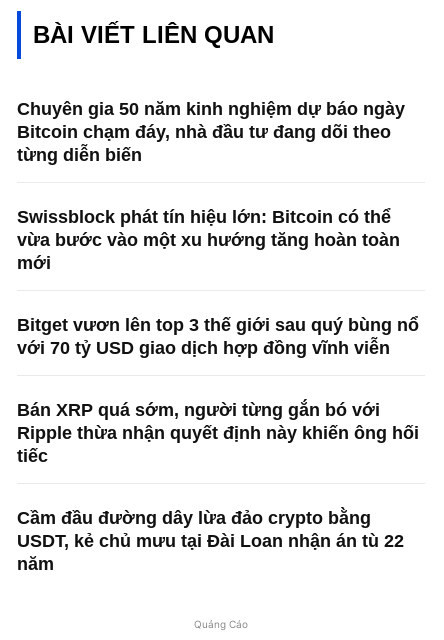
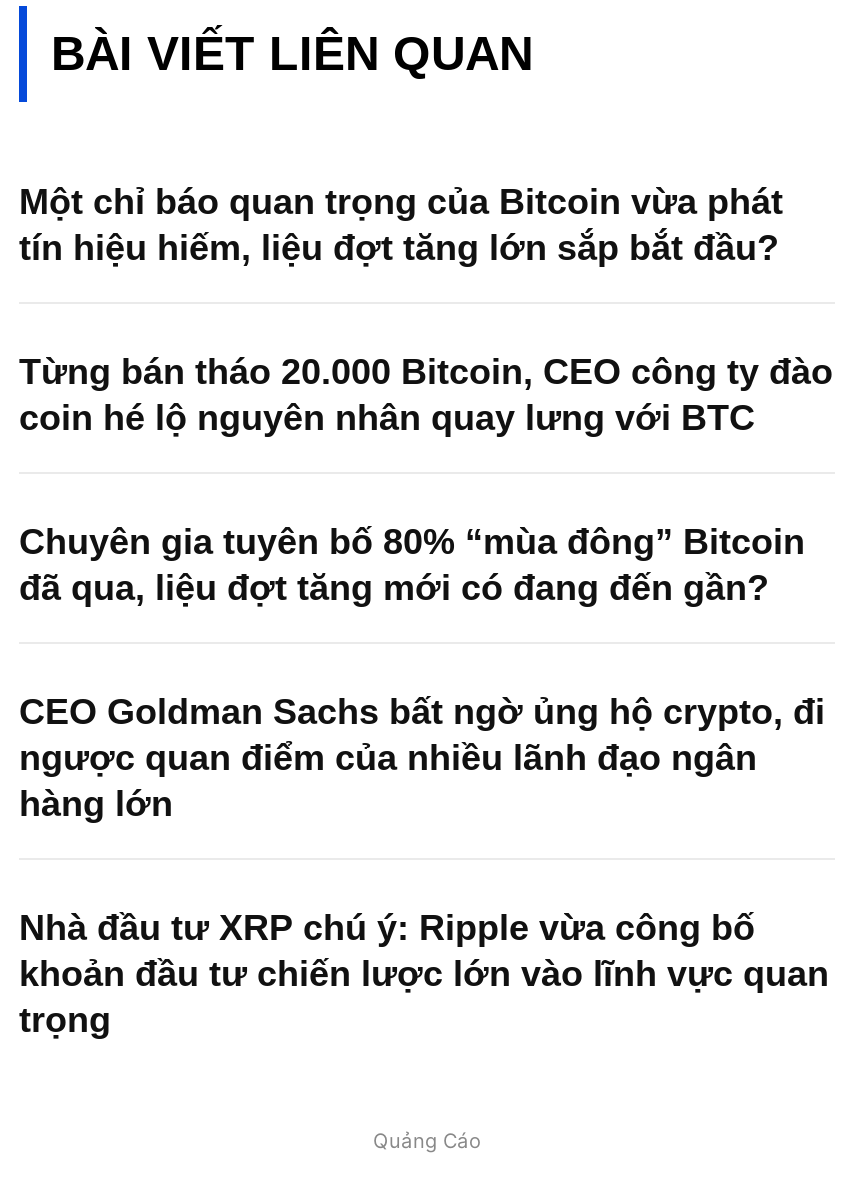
- Chuyên gia 50 năm kinh nghiệm dự báo ngày
- Bitcoin chạm đáy, nhà đầu tư đang dõi theo
- từng diễn biến
+ Một chỉ báo quan trọng của Bitcoin vừa phát
+ tín hiệu hiếm, liệu đợt tăng lớn sắp bắt đầu?

- Swissblock phát tín hiệu lớn: Bitcoin có thể
- vừa bước vào một xu hướng tăng hoàn toàn
- mới
+ Từng bán tháo 20.000 Bitcoin, CEO công ty đào
+ coin hé lộ nguyên nhân quay lưng với BTC

- Bitget vươn lên top 3 thế giới sau quý bùng nổ
- với 70 tỷ USD giao dịch hợp đồng vĩnh viễn
+ Chuyên gia tuyên bố 80% “mùa đông” Bitcoin
+ đã qua, liệu đợt tăng mới có đang đến gần?

- Bán XRP quá sớm, người từng gắn bó với
- Ripple thừa nhận quyết định này khiến ông hối
- tiếc
+ CEO Goldman Sachs bất ngờ ủng hộ crypto, đi
+ ngược quan điểm của nhiều lãnh đạo ngân
+ hàng lớn

- Cầm đầu đường dây lừa đảo crypto bằng
- USDT, kẻ chủ mưu tại Đài Loan nhận án tù 22
- năm
+ Nhà đầu tư XRP chú ý: Ripple vừa công bố
+ khoản đầu tư chiến lược lớn vào lĩnh vực quan
+ trọng
